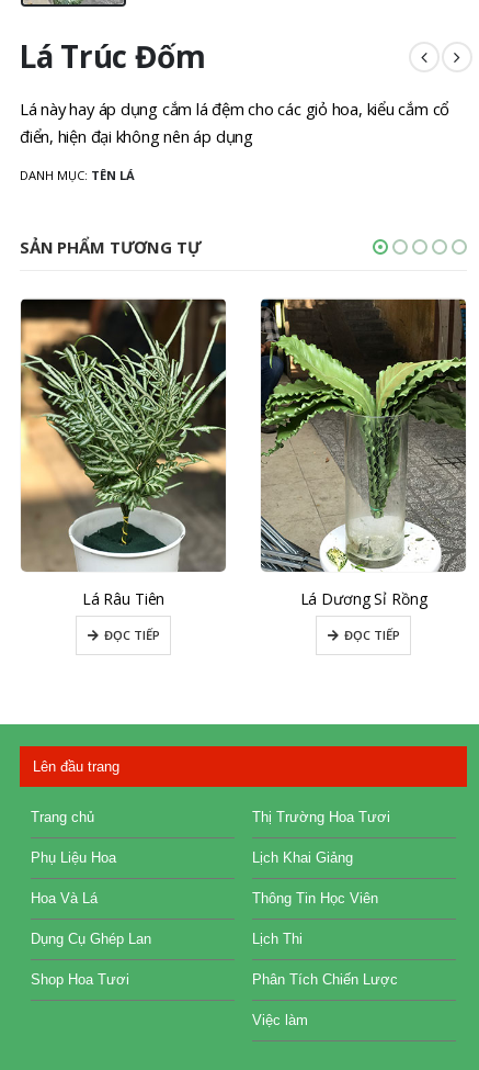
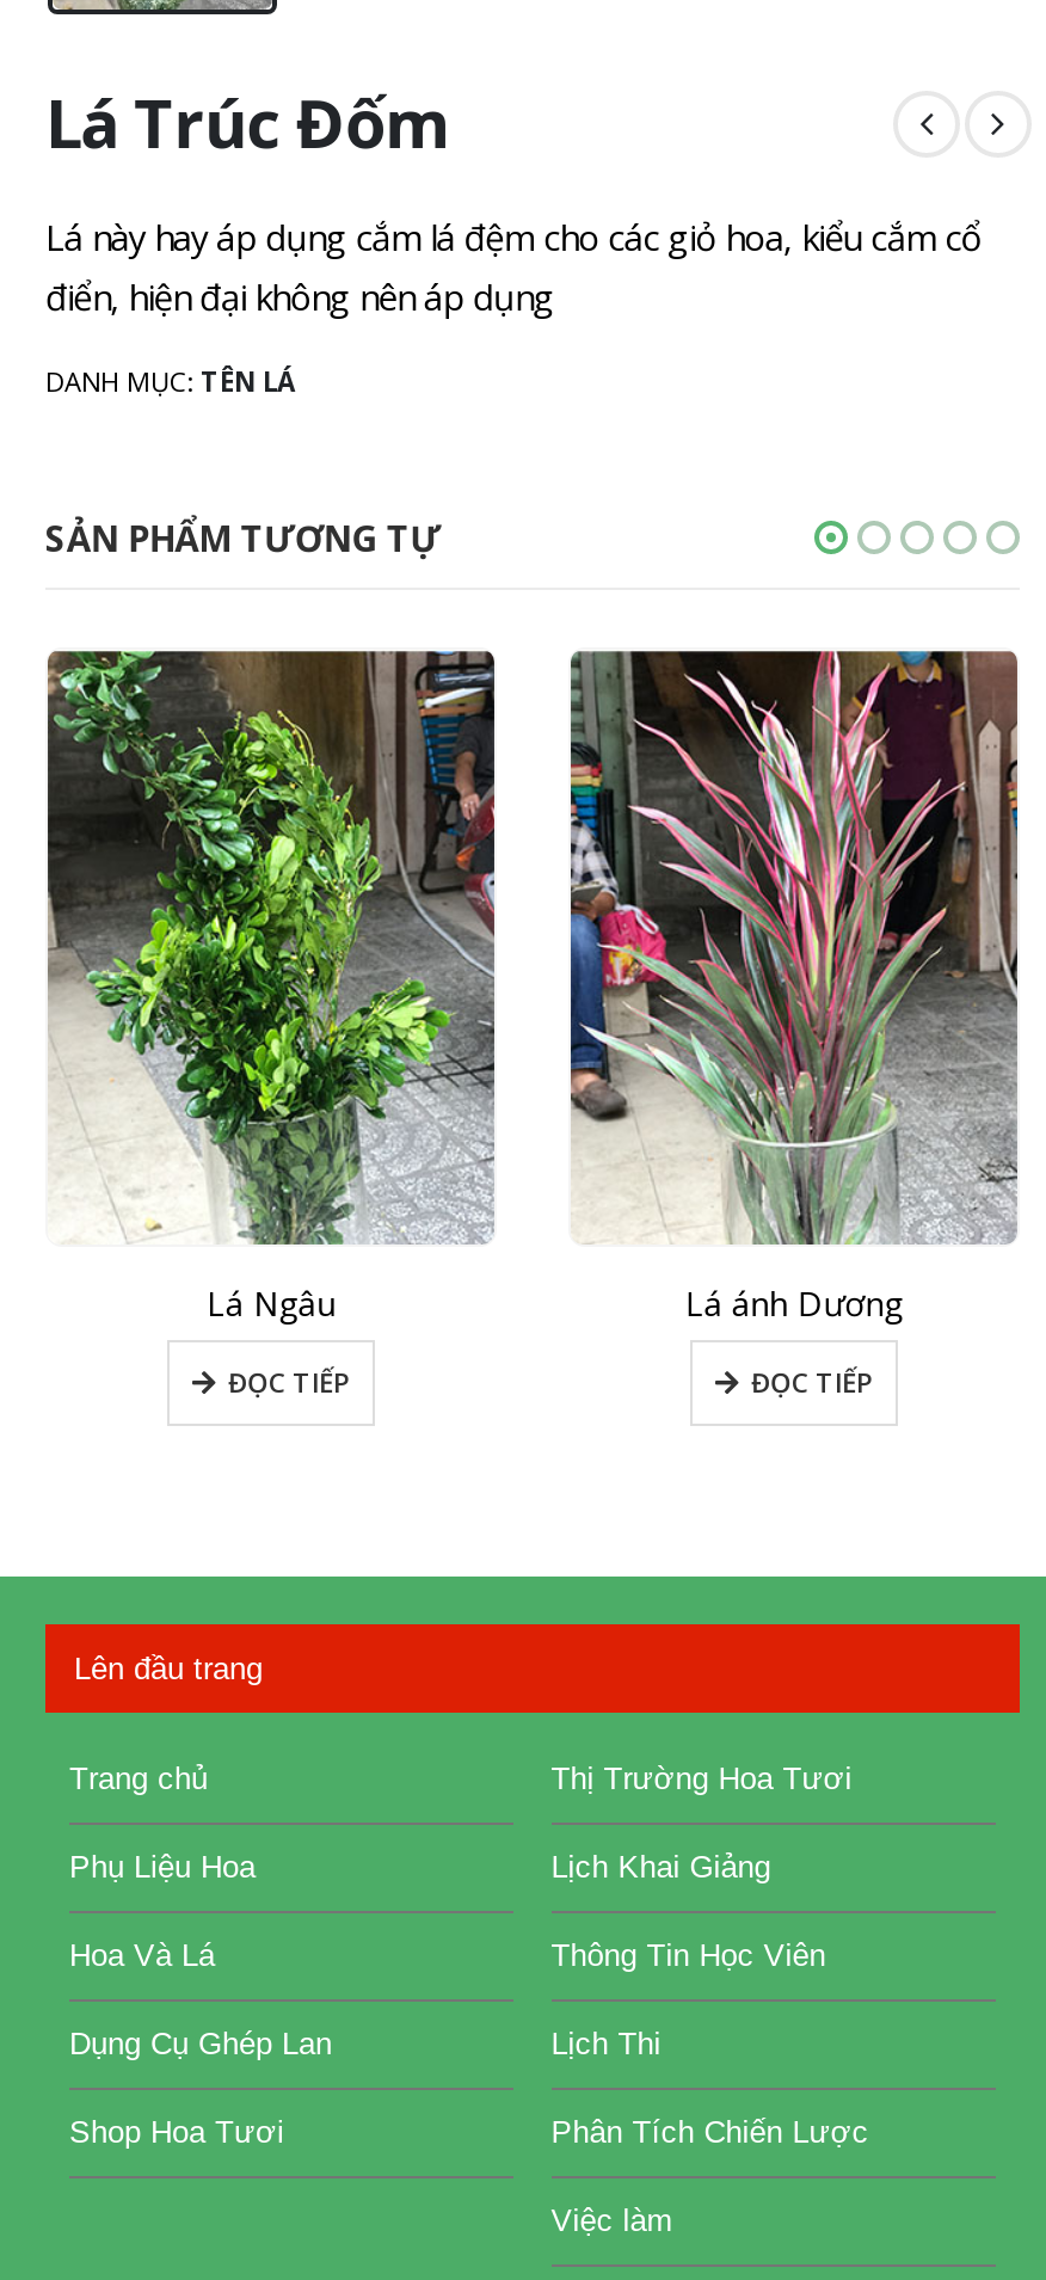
- [image]
- Lá Râu Tiên
+ [image]
+ Lá Ngâu

- [image]
- Lá Dương Sỉ Rồng
+ [image]
+ Lá ánh Dương
